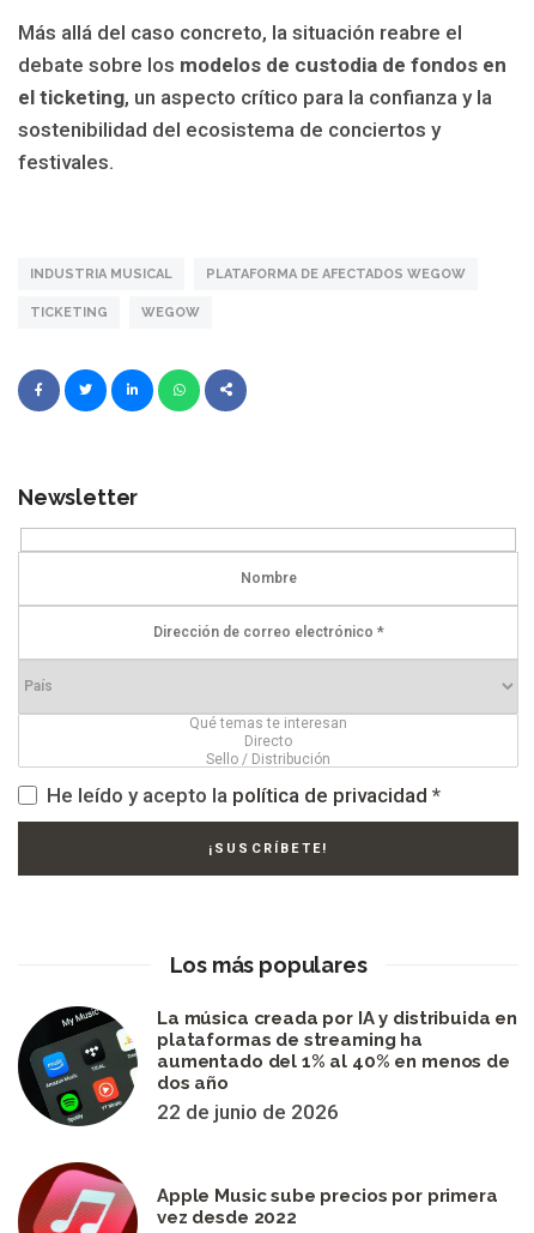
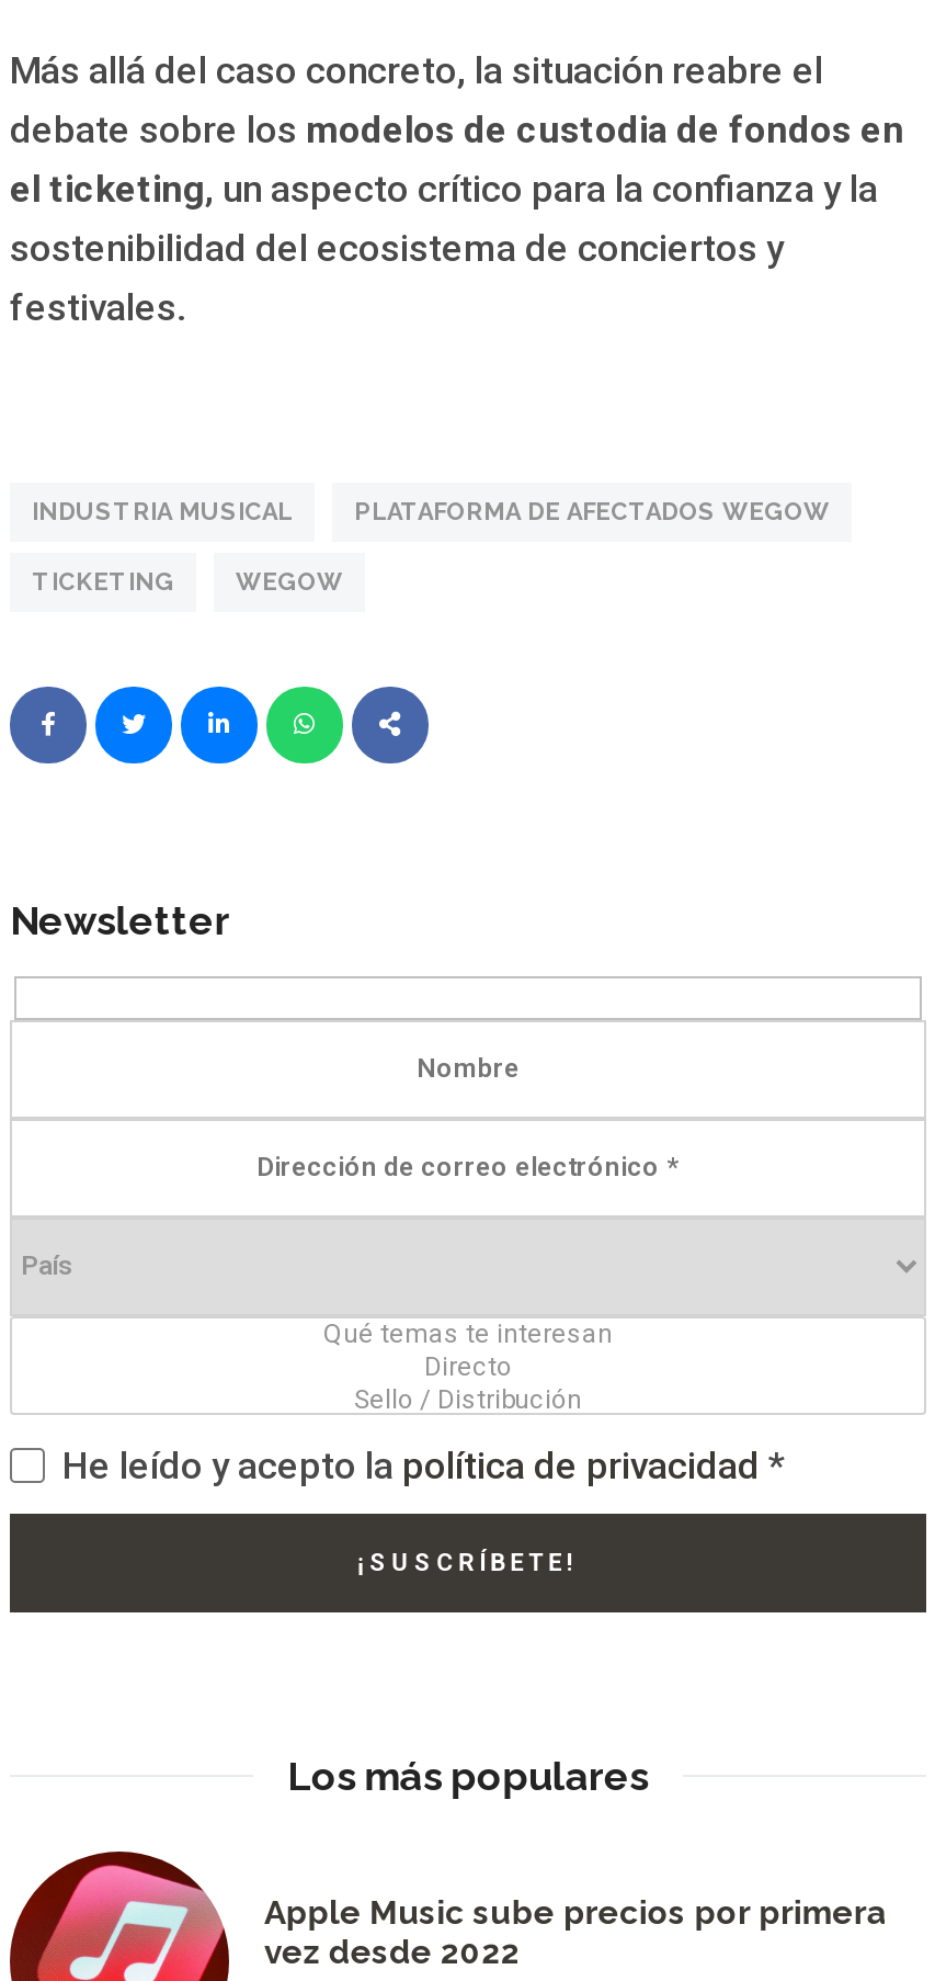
- [image]
- La música creada por IA y distribuida en
- plataformas de streaming ha
- aumentado del 1% al 40% en menos de
- dos año
- 22 de junio de 2026
